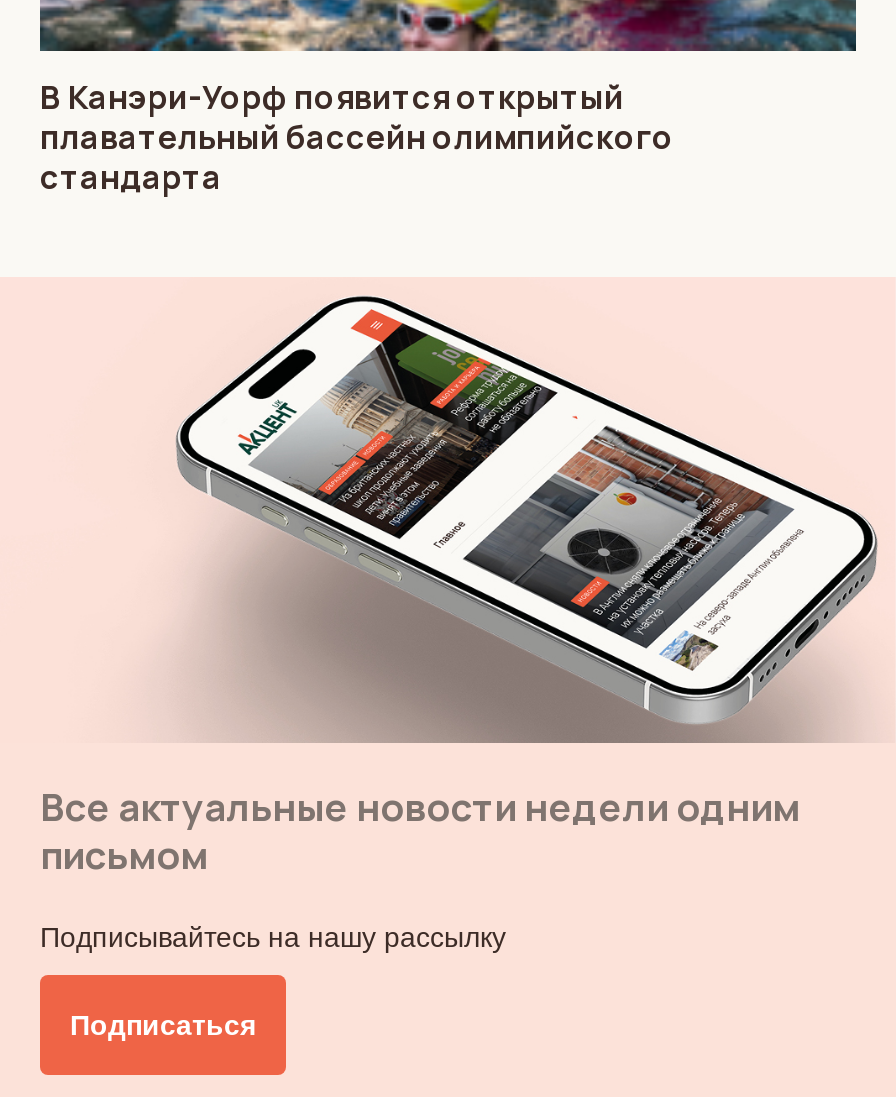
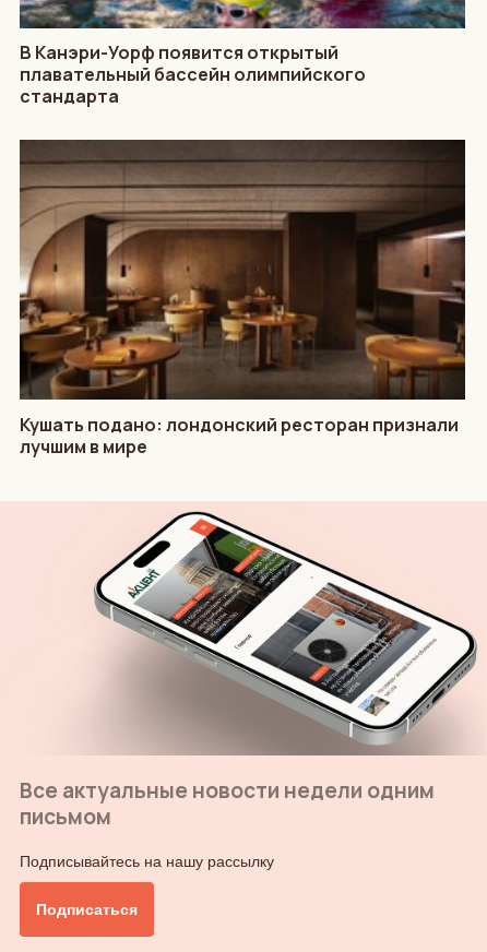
+ [image]
+ Кушать подано: лондонский ресторан признали
+ лучшим в мире
